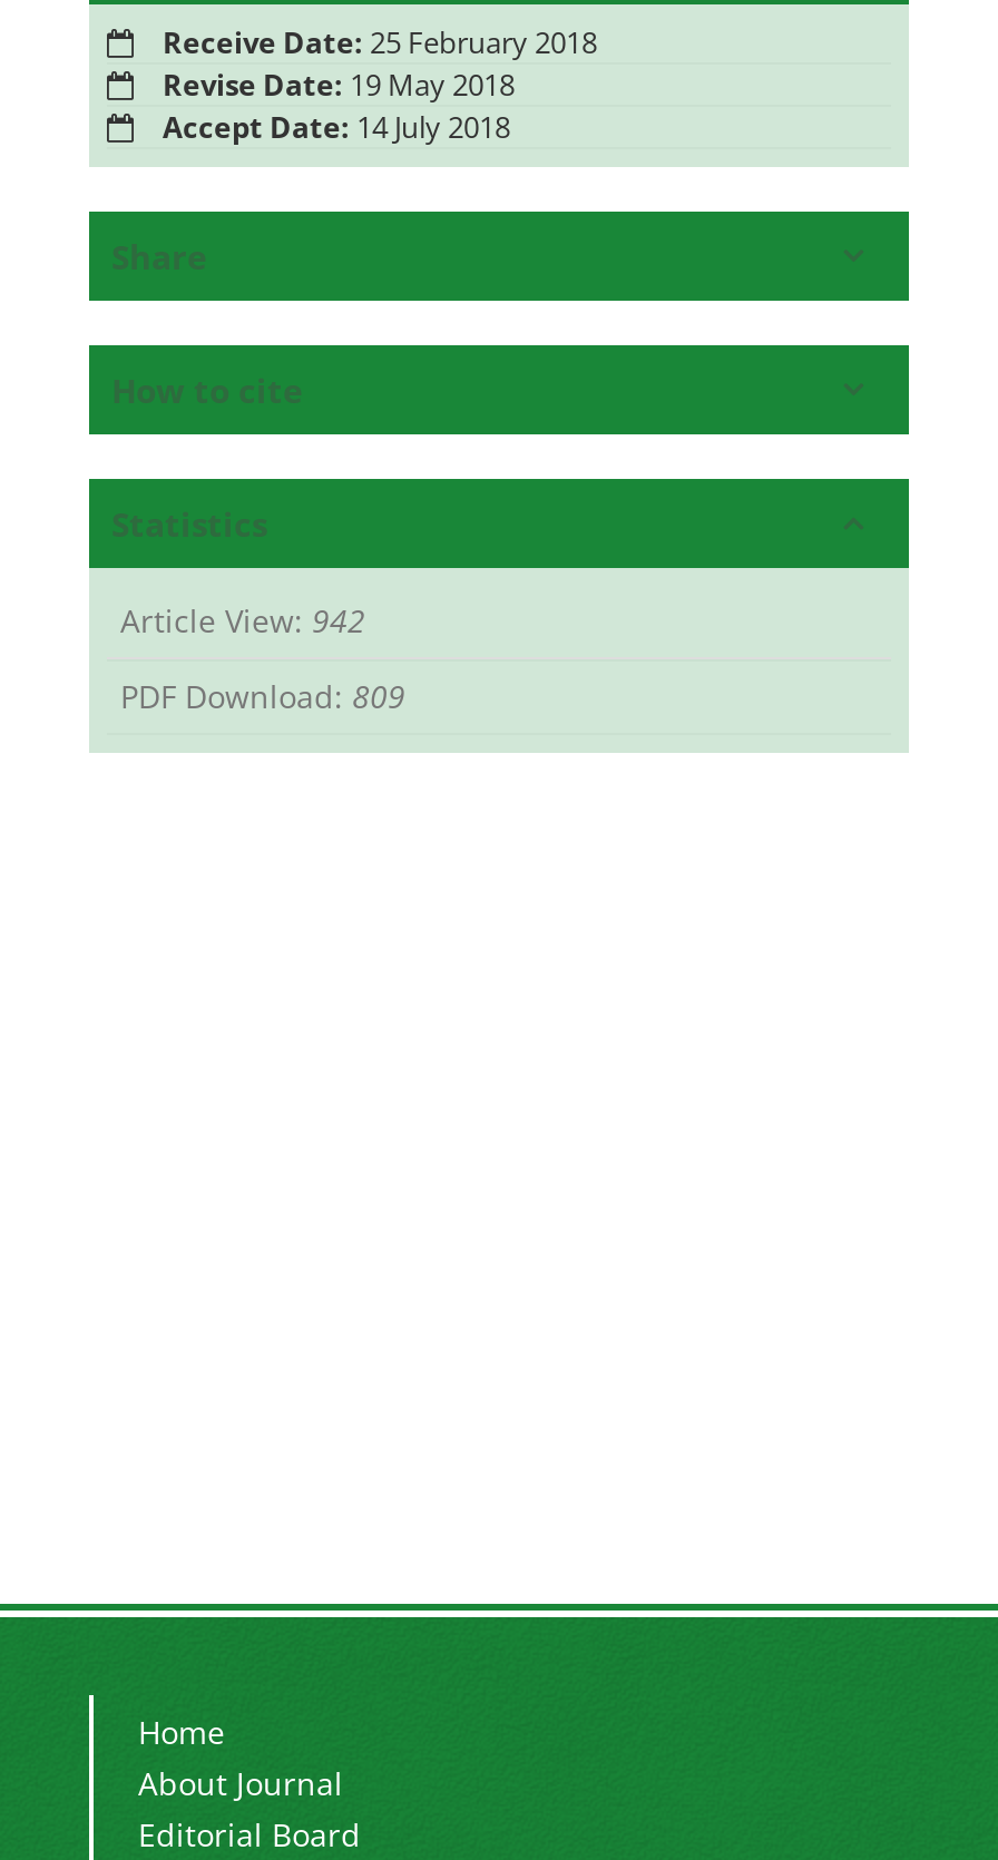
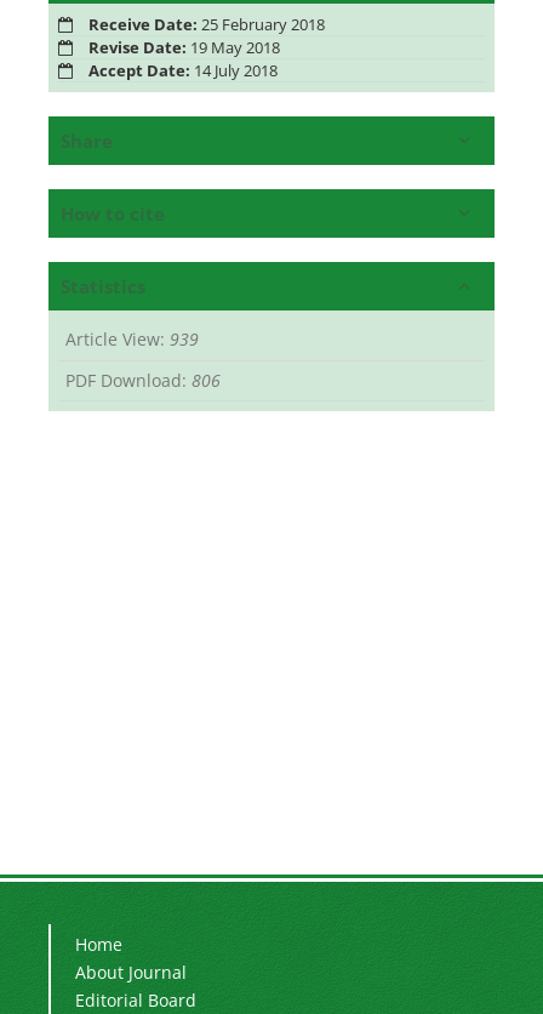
- Article View: 942
+ Article View: 939

- PDF Download: 809
+ PDF Download: 806
